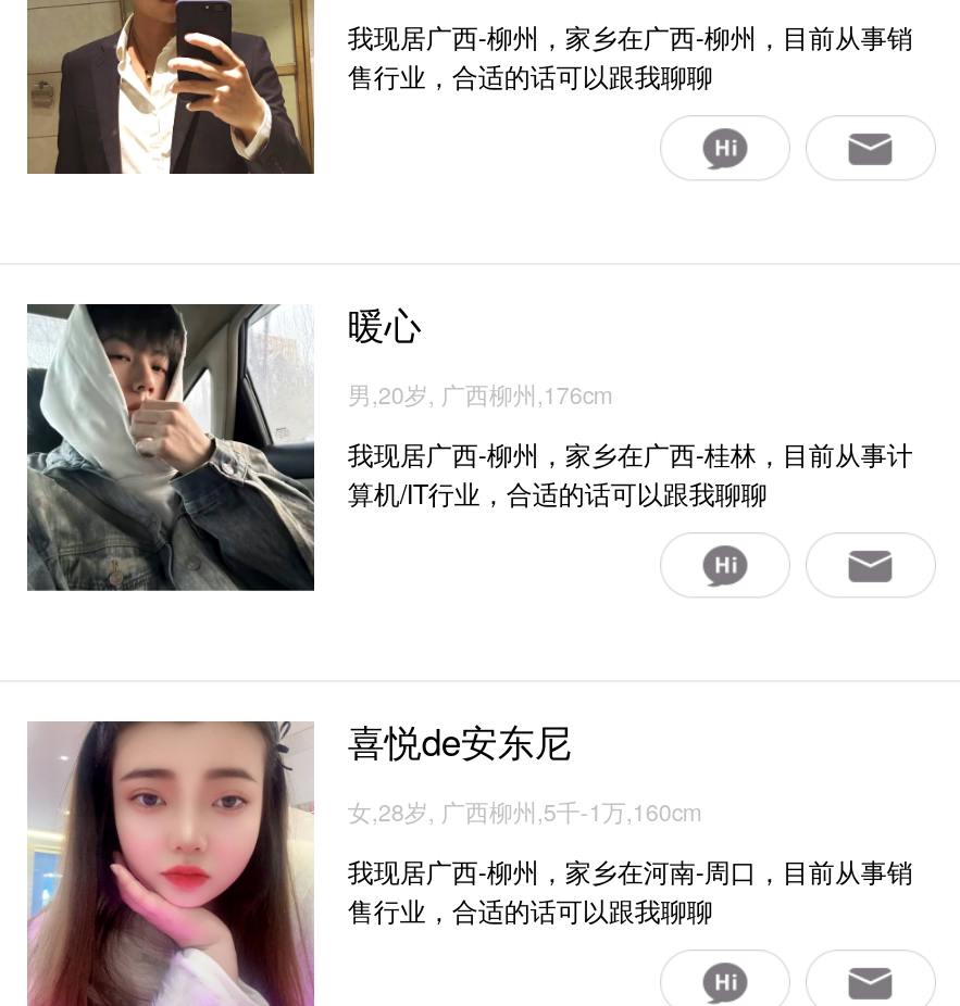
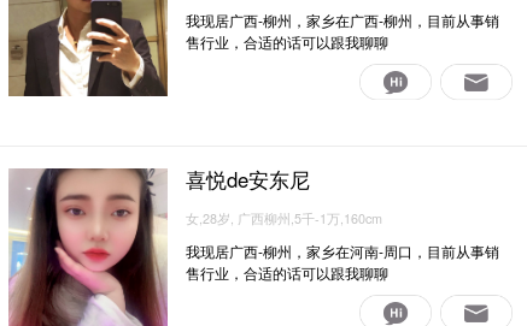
- [image]
- 暖心
- 男,20岁, 广西柳州,176cm
- 我现居广西-柳州，家乡在广西-桂林，目前从事计
- 算机/IT行业，合适的话可以跟我聊聊
